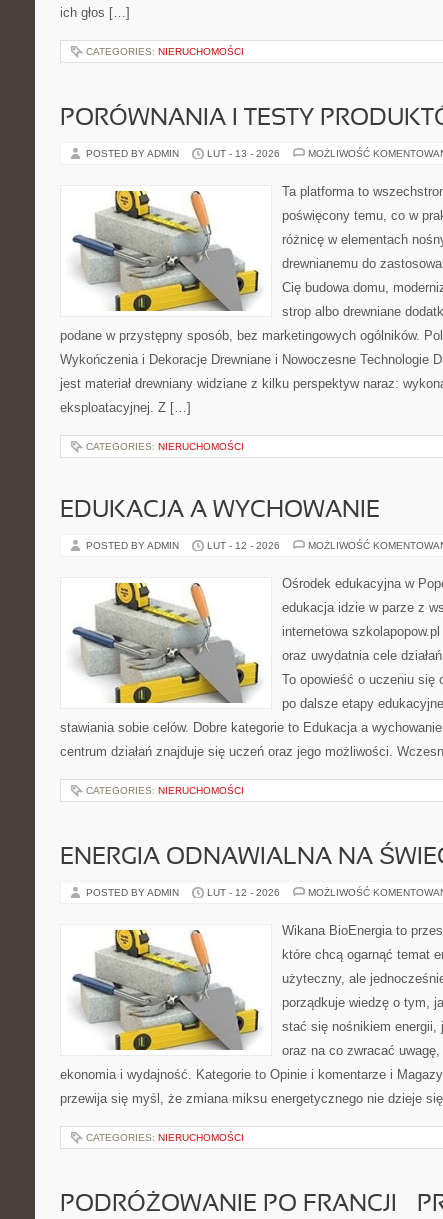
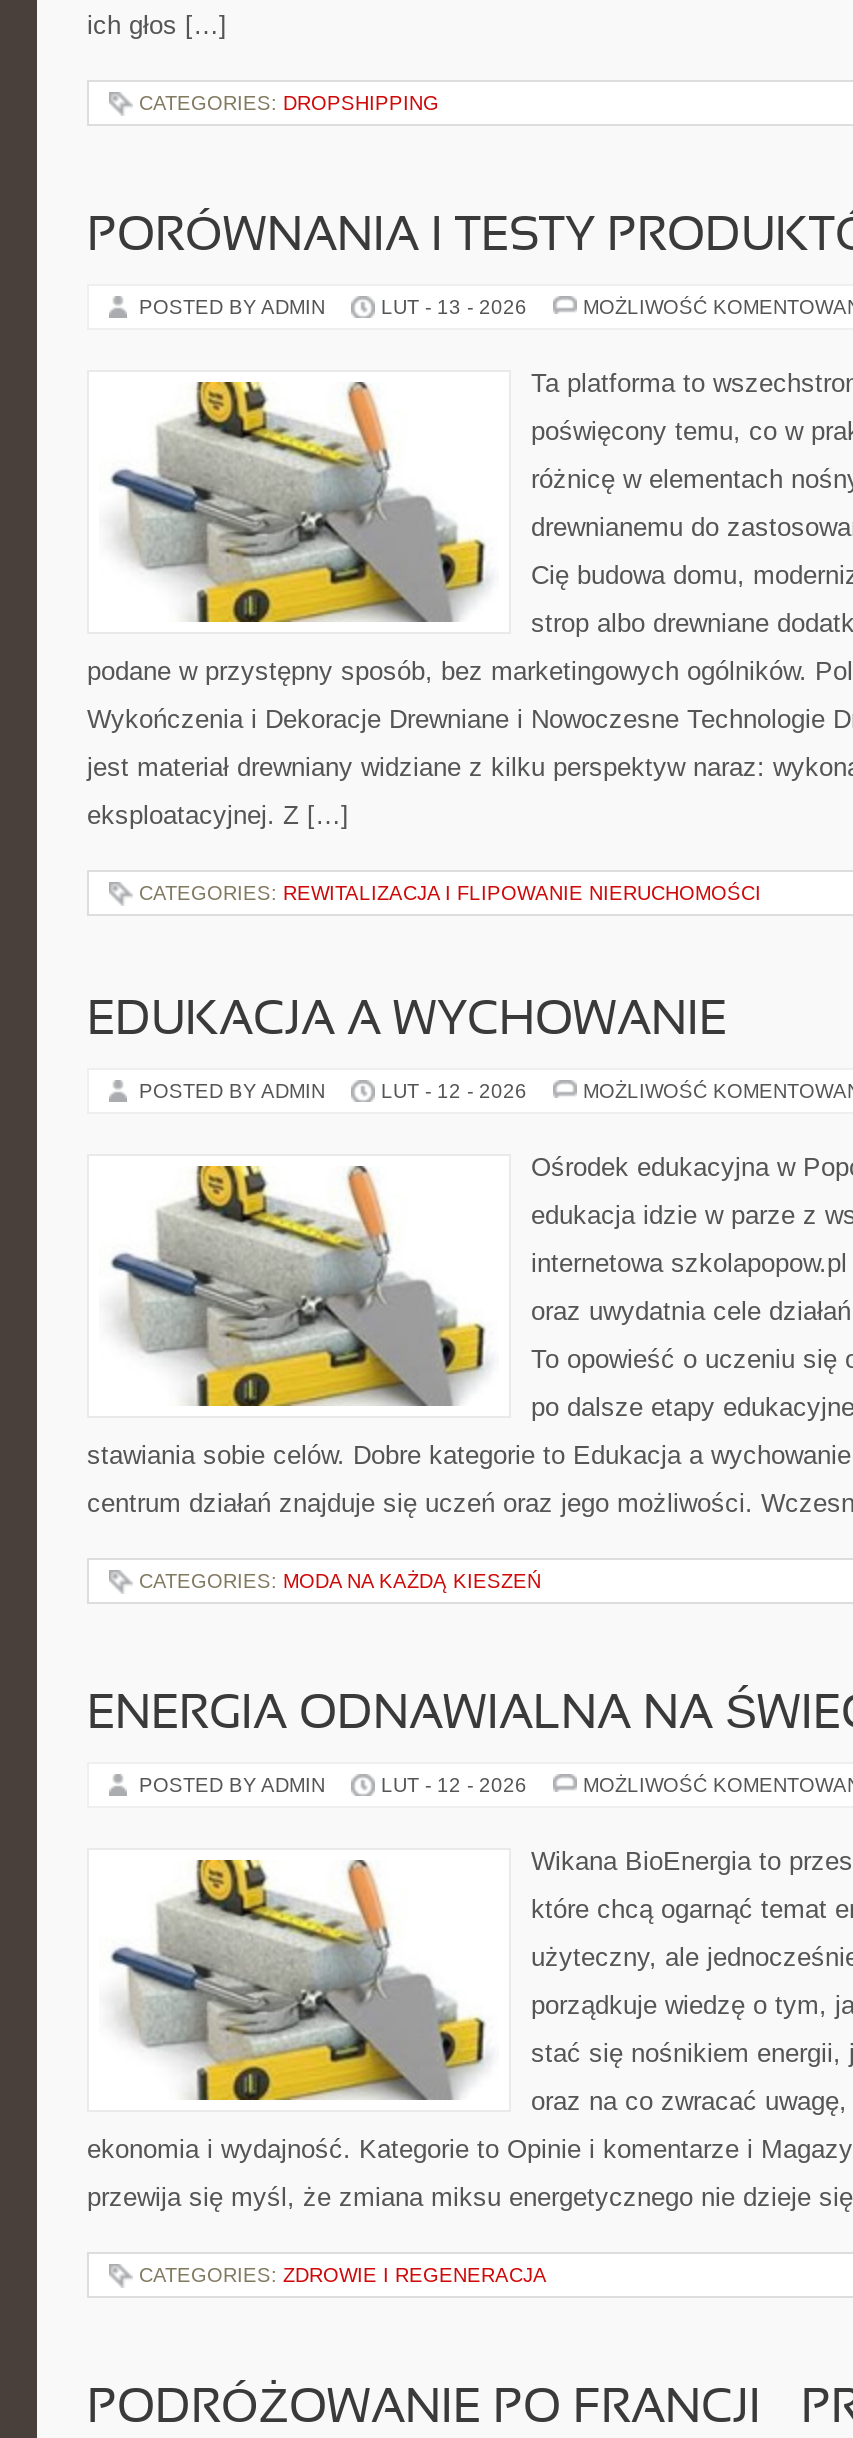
- CATEGORIES: NIERUCHOMOŚCI
+ CATEGORIES: DROPSHIPPING

- CATEGORIES: NIERUCHOMOŚCI
+ CATEGORIES: REWITALIZACJA I FLIPOWANIE NIERUCHOMOŚCI

- CATEGORIES: NIERUCHOMOŚCI
+ CATEGORIES: MODA NA KAŻDĄ KIESZEŃ

- CATEGORIES: NIERUCHOMOŚCI
+ CATEGORIES: ZDROWIE I REGENERACJA
